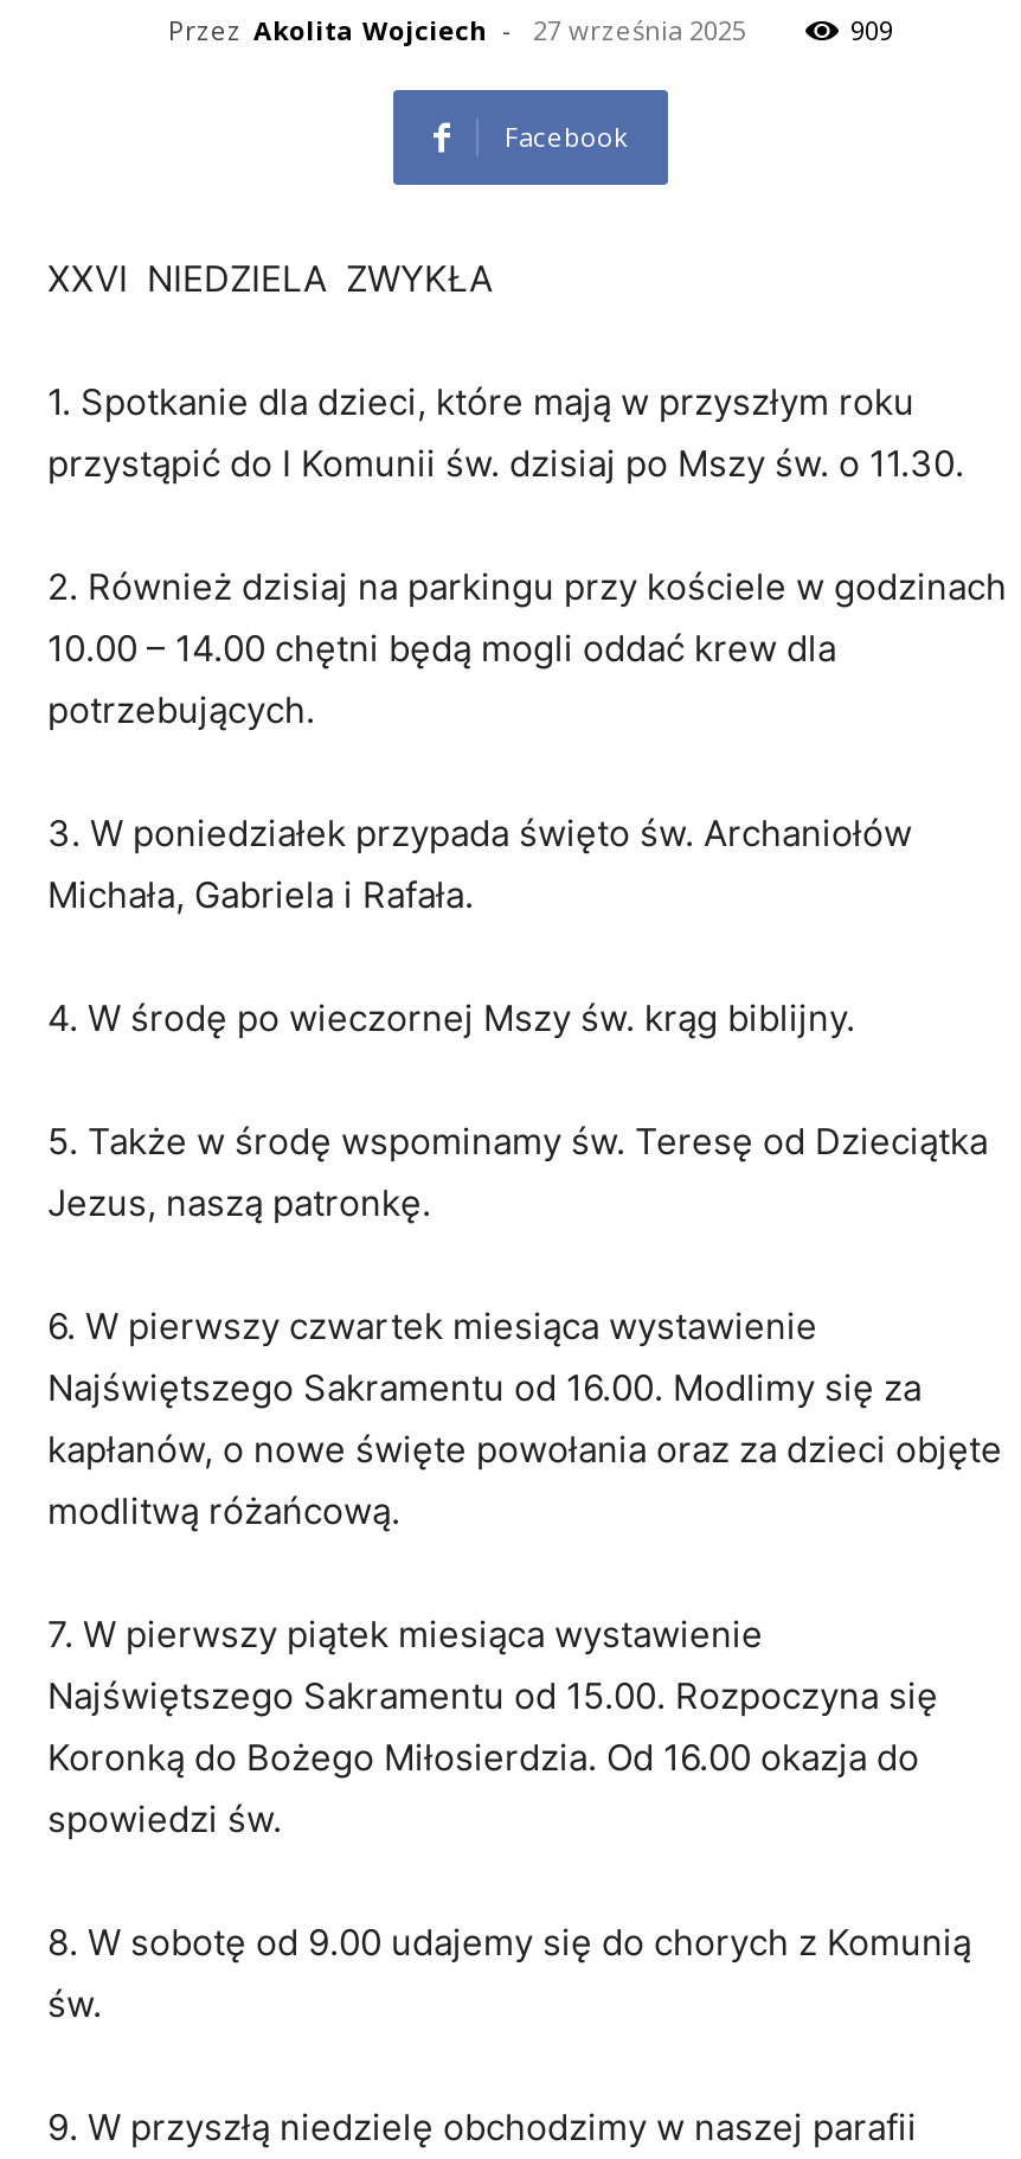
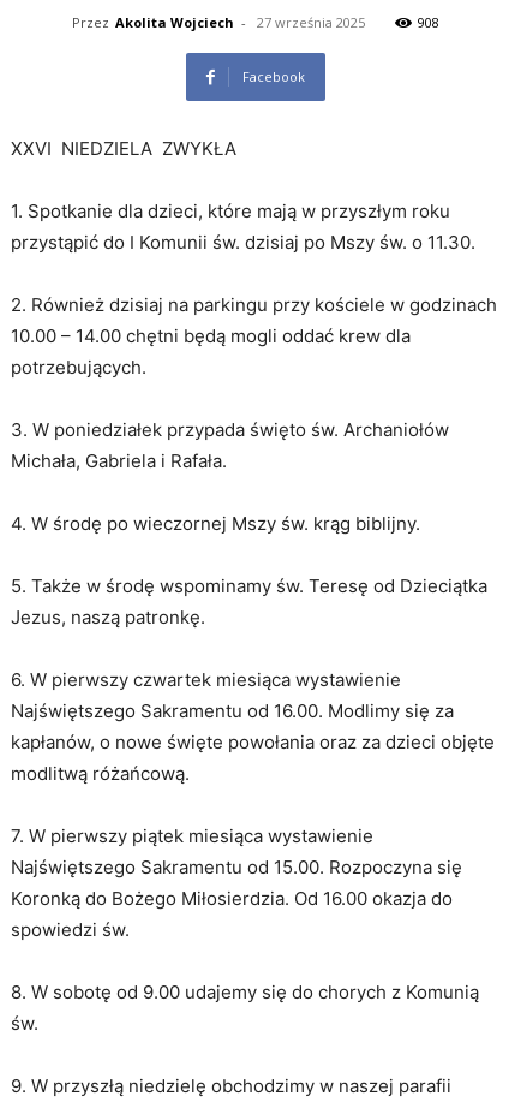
- 909
+ 908
